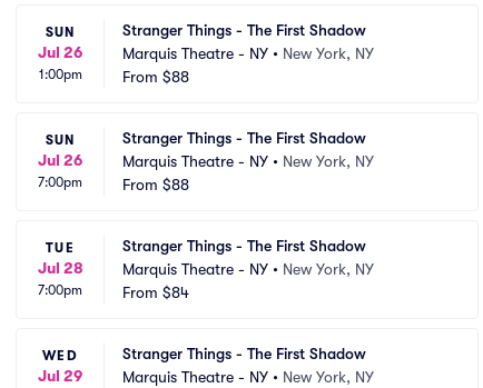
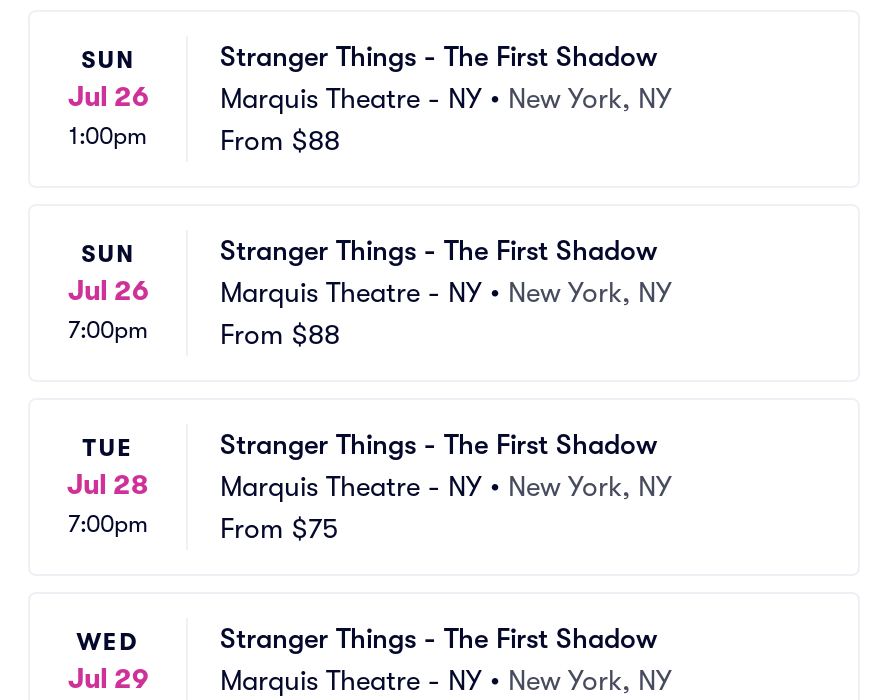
- From $84
+ From $75
